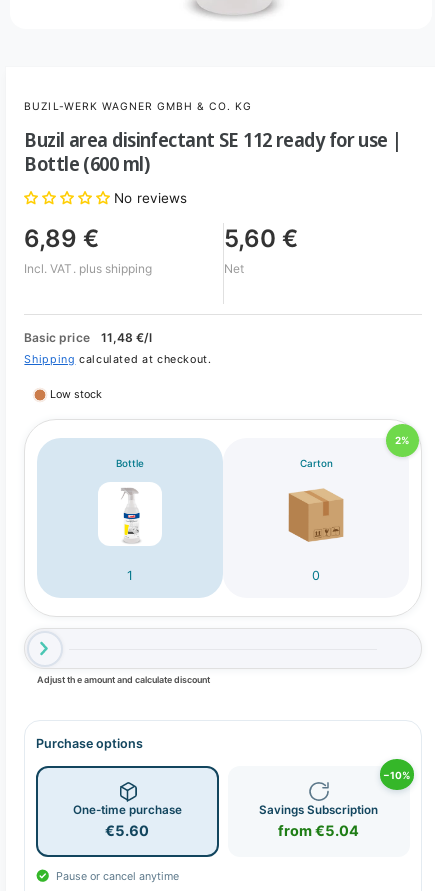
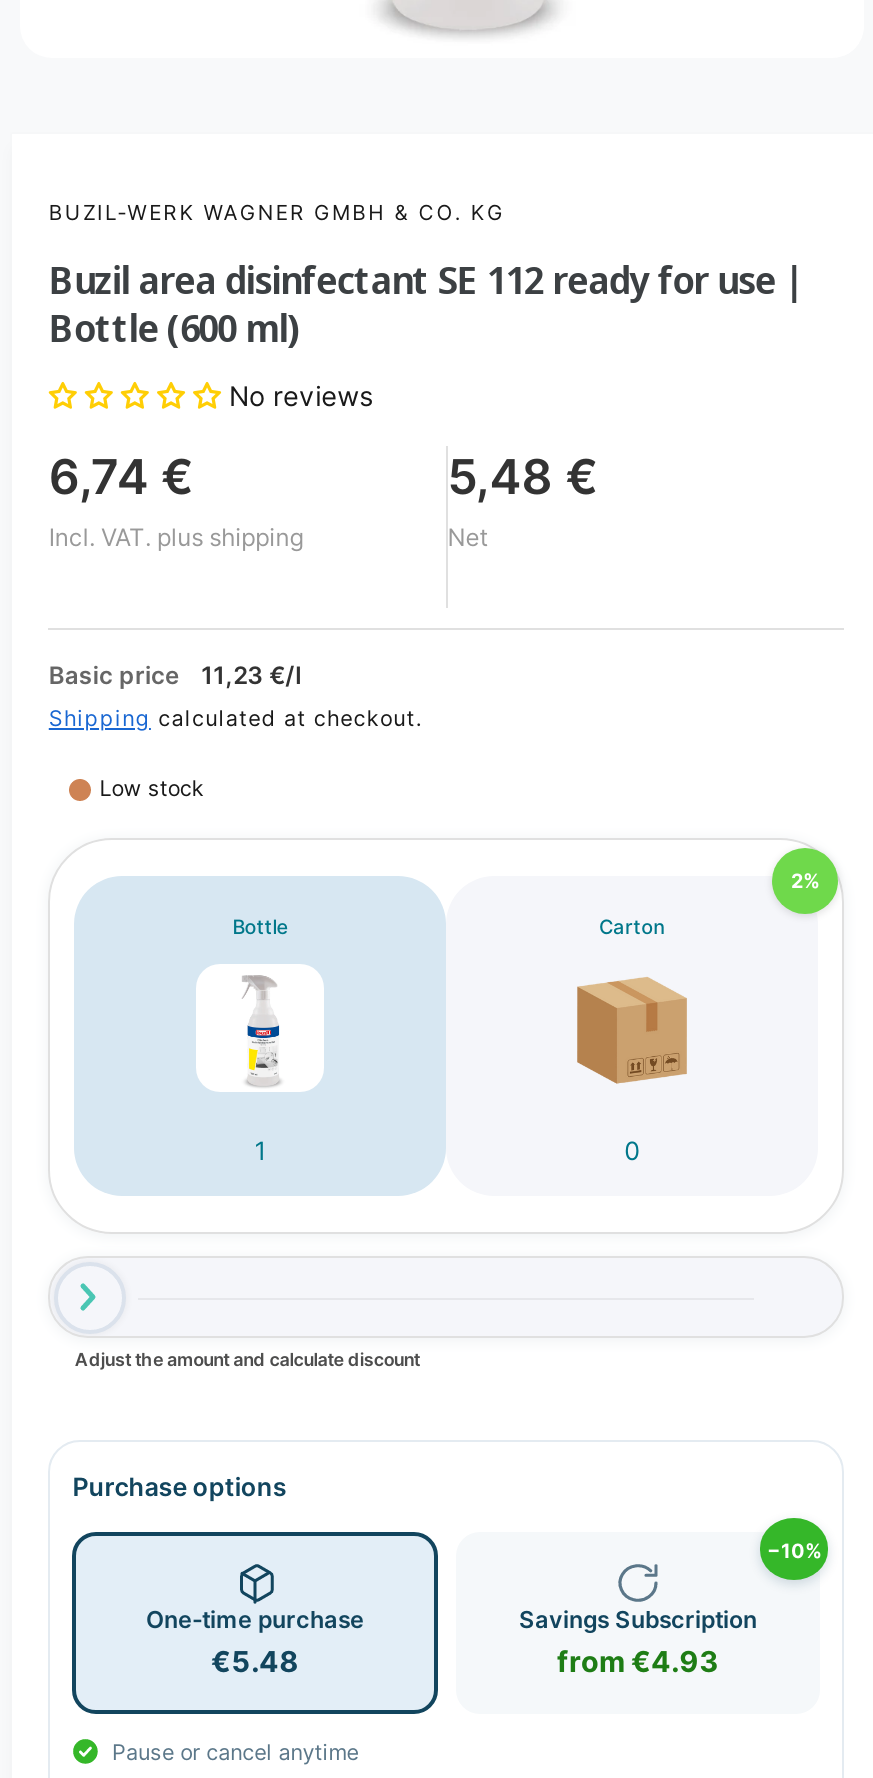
- 6,89 €
+ 6,74 €

- 5,60 €
+ 5,48 €

- Basic price 11,48 €/l
+ Basic price 11,23 €/l

- €5.60
+ €5.48

- from €5.04
+ from €4.93
